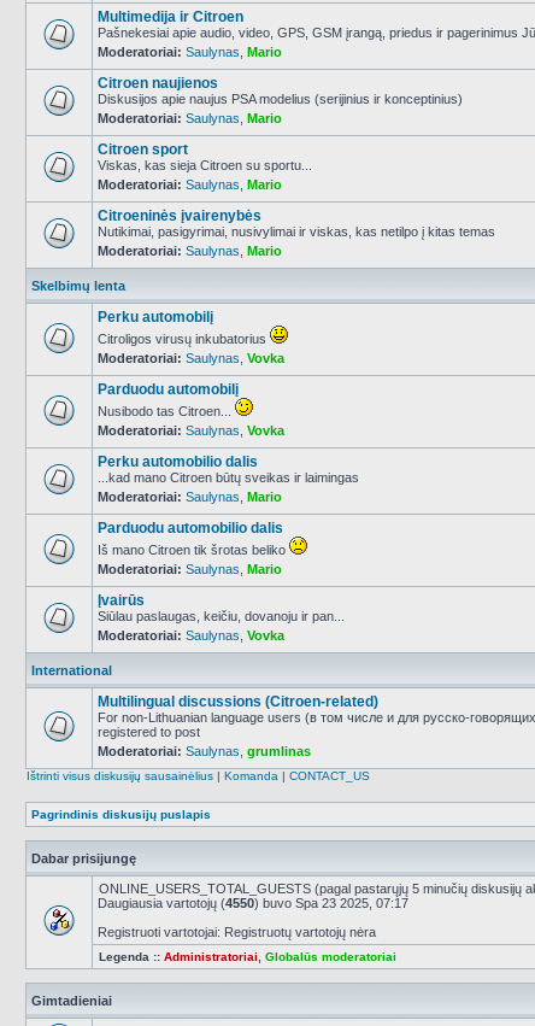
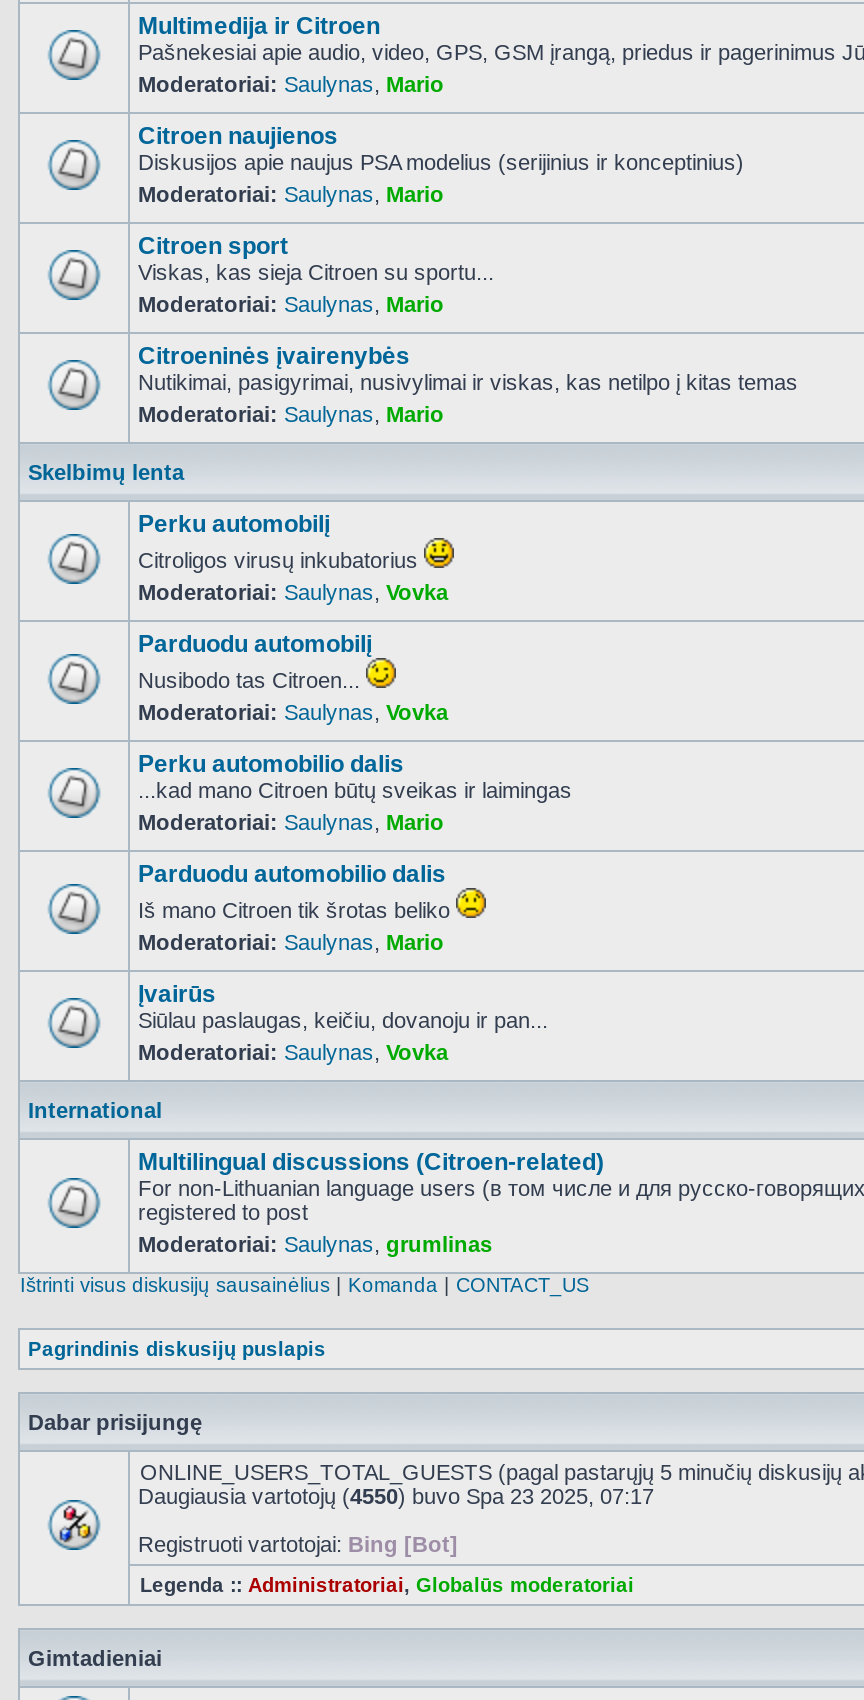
- Registruoti vartotojai: Registruotų vartotojų nėra
+ Registruoti vartotojai: Bing [Bot]
